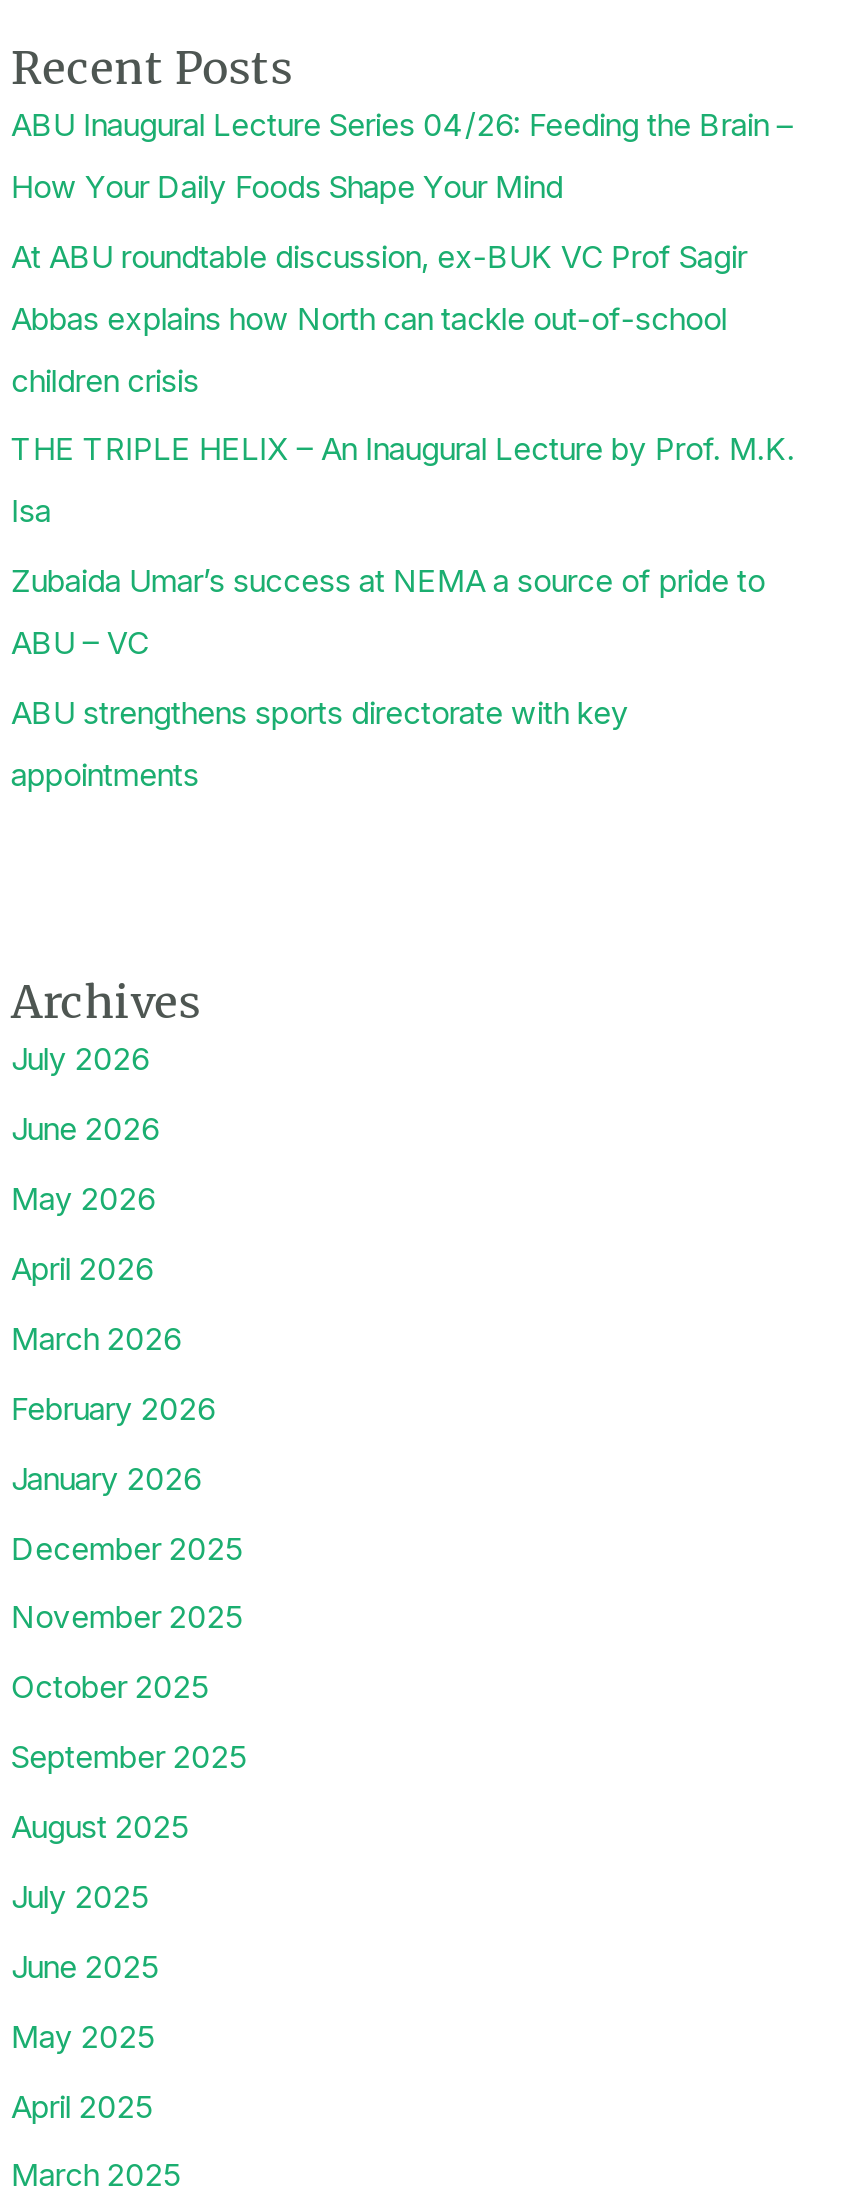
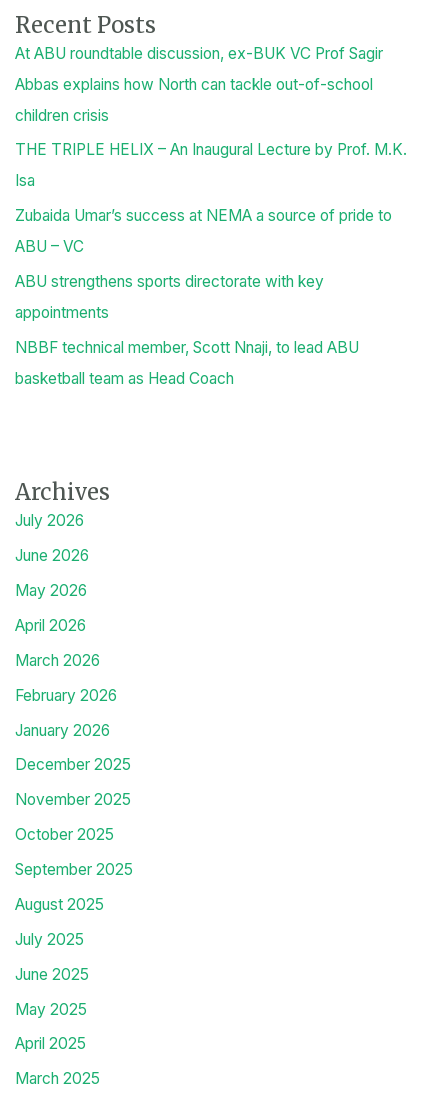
- ABU Inaugural Lecture Series 04/26: Feeding the Brain –
- How Your Daily Foods Shape Your Mind

moved up: At ABU roundtable discussion, ex-BUK VC Prof Sagir | Abbas explains how North can tackle out-of-school | children crisis | ... | ABU strengthens sports directorate with key | appointments

+ NBBF technical member, Scott Nnaji, to lead ABU
+ basketball team as Head Coach
